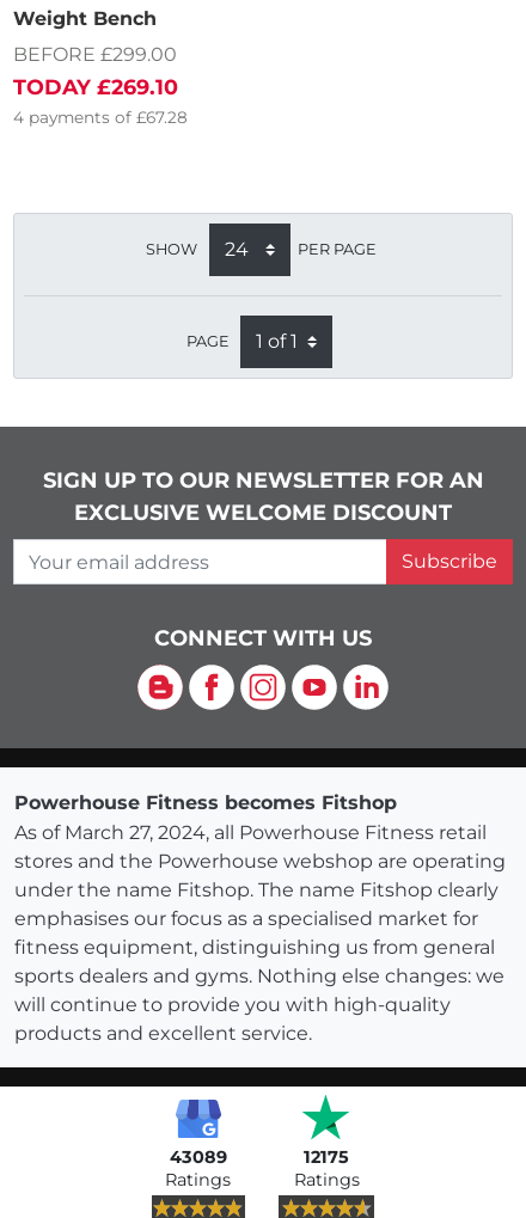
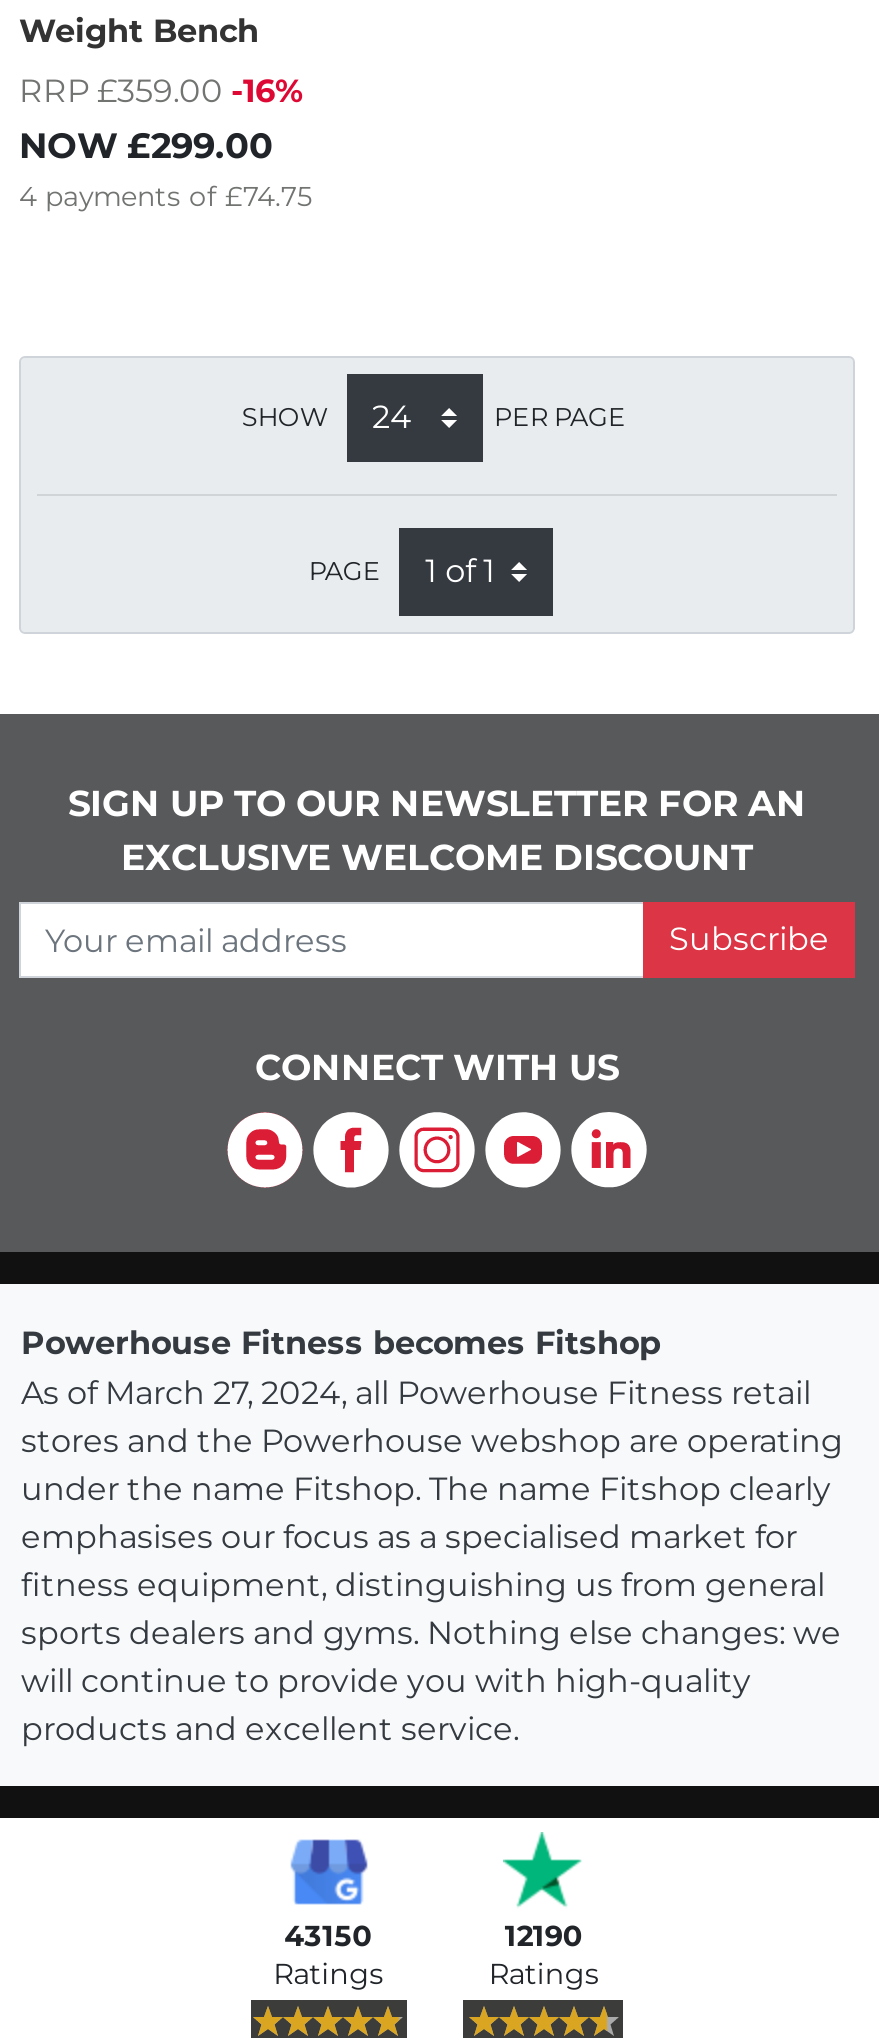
- BEFORE £299.00
- TODAY £269.10
- 4 payments of £67.28
+ RRP £359.00 -16%
+ NOW £299.00
+ 4 payments of £74.75

- 43089
+ 43150

- 12175
+ 12190
